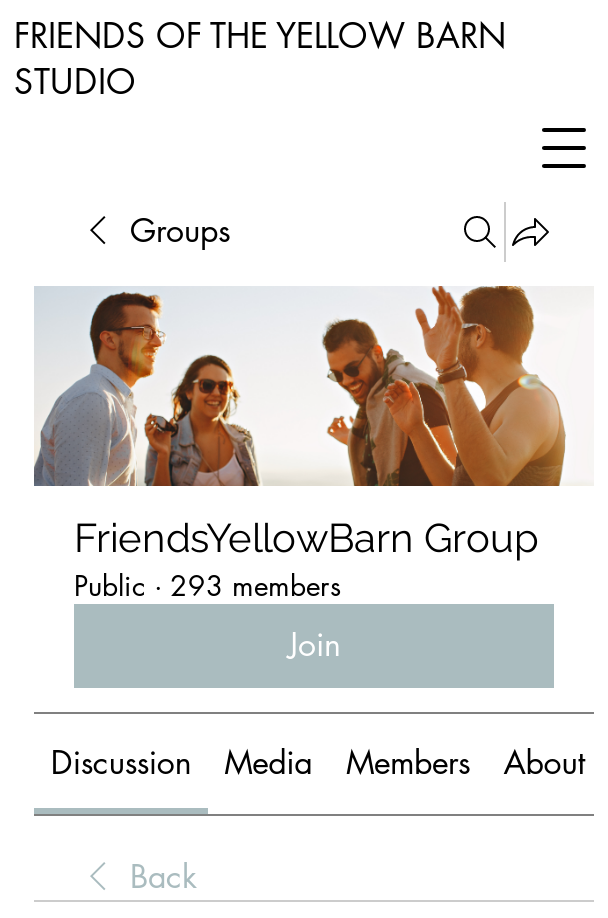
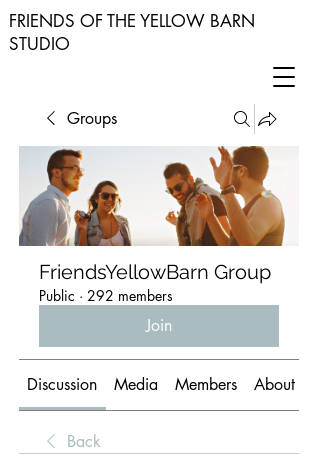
- Public · 293 members
+ Public · 292 members
